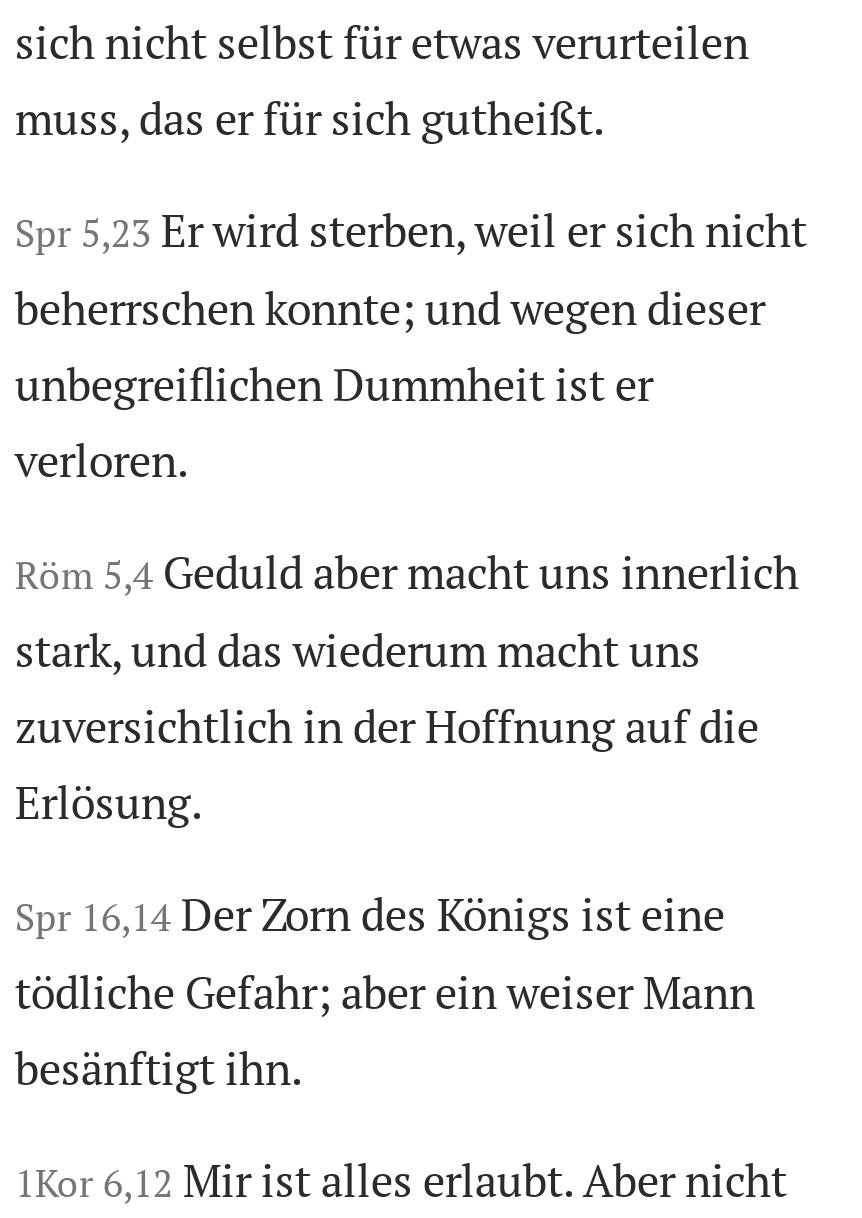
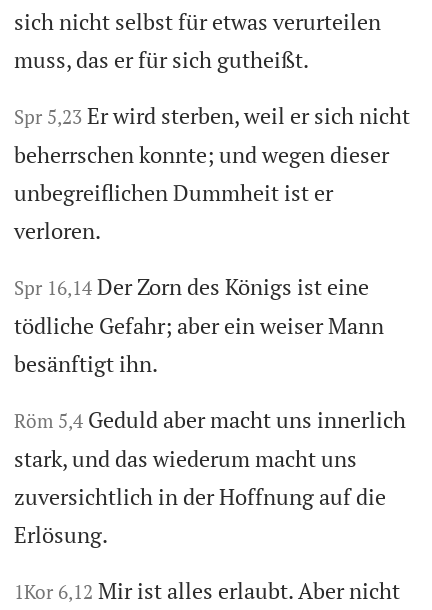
moved down: Röm 5,4 Geduld aber macht uns innerlich | stark, und das wiederum macht uns | zuversichtlich in der Hoffnung auf die | Erlösung.

moved up: Spr 16,14 Der Zorn des Königs ist eine | tödliche Gefahr; aber ein weiser Mann | besänftigt ihn.
